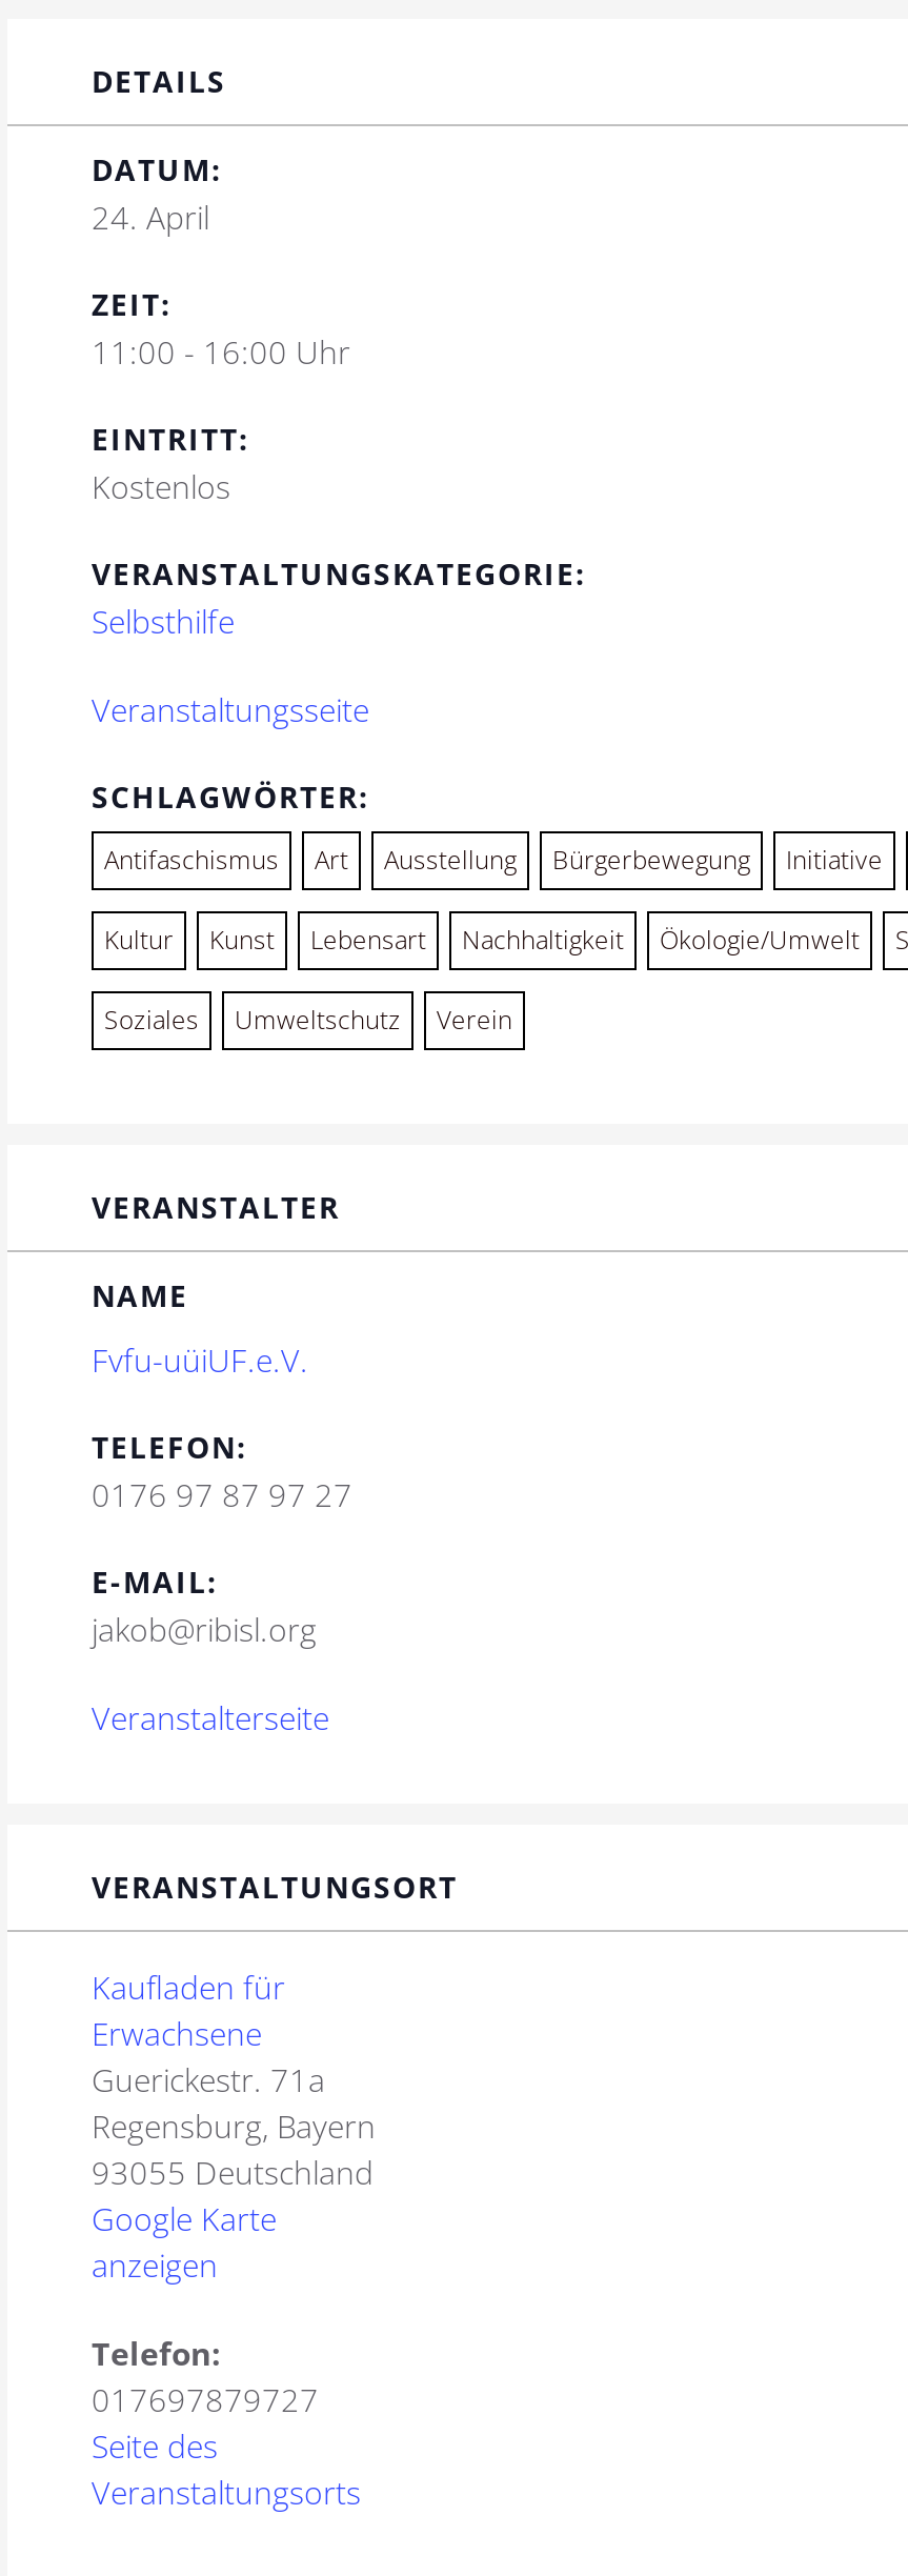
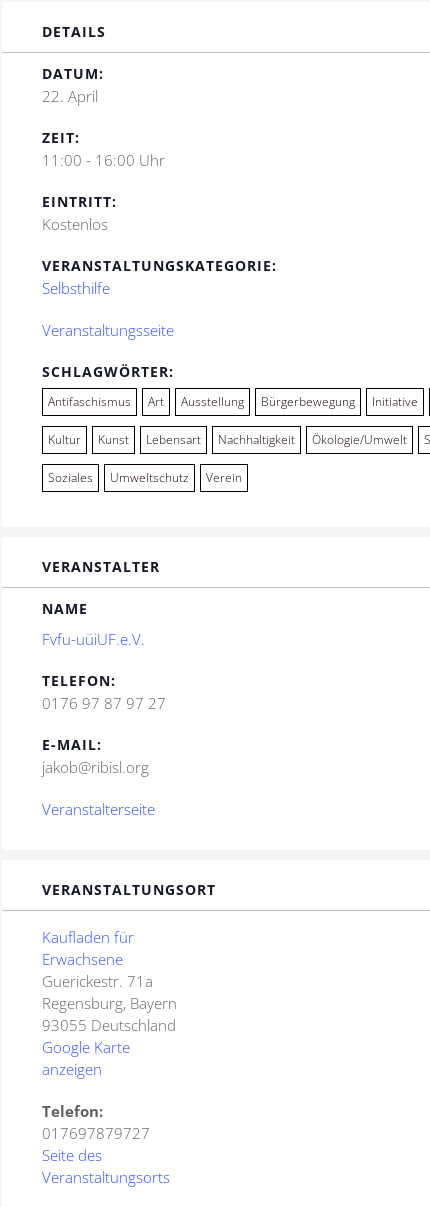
- 24. April
+ 22. April
